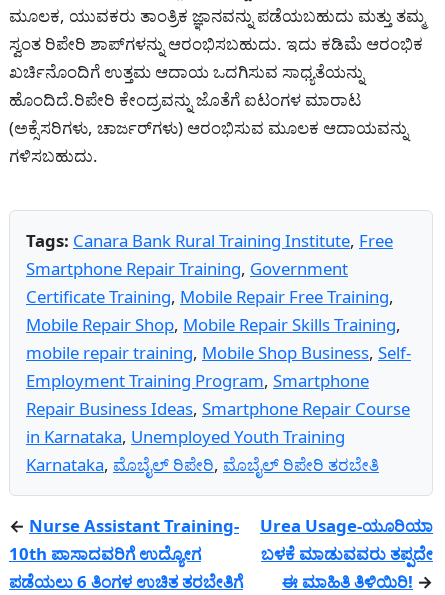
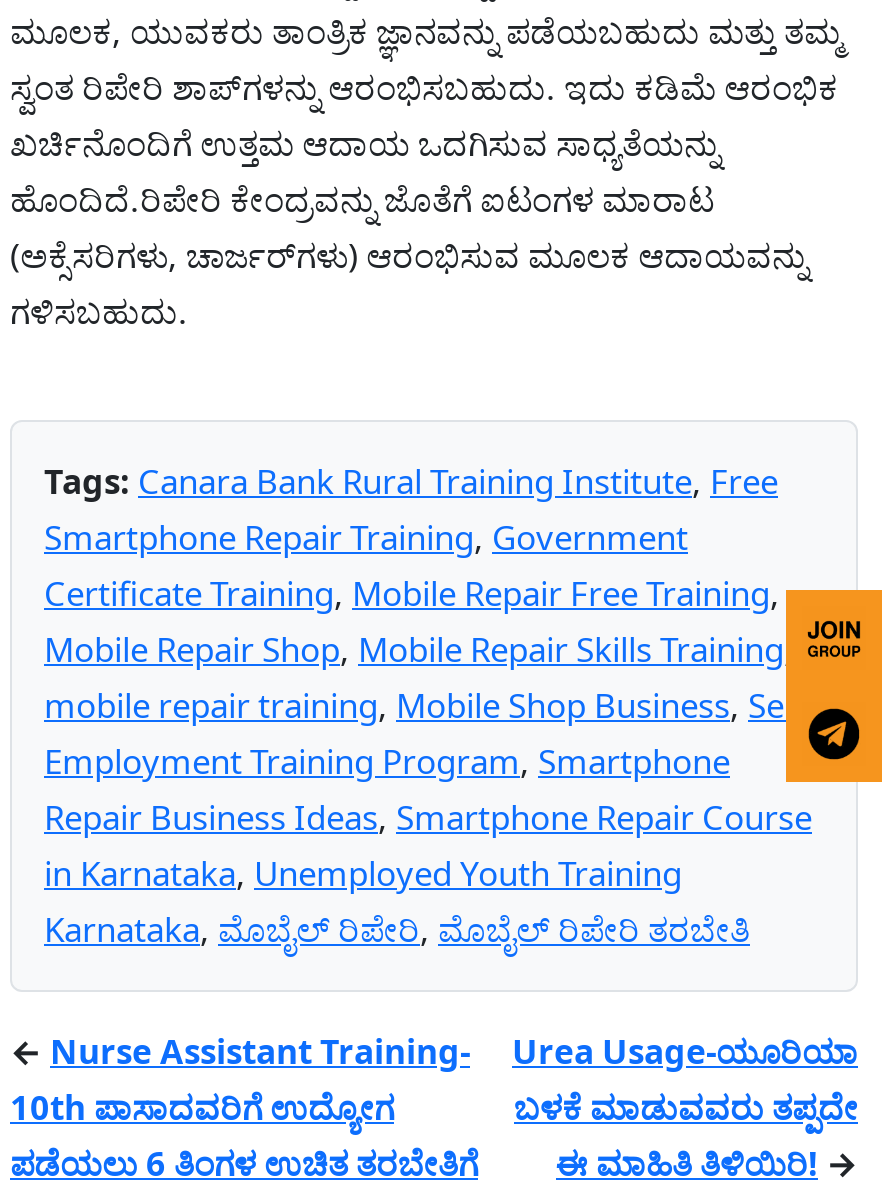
+ [image]
